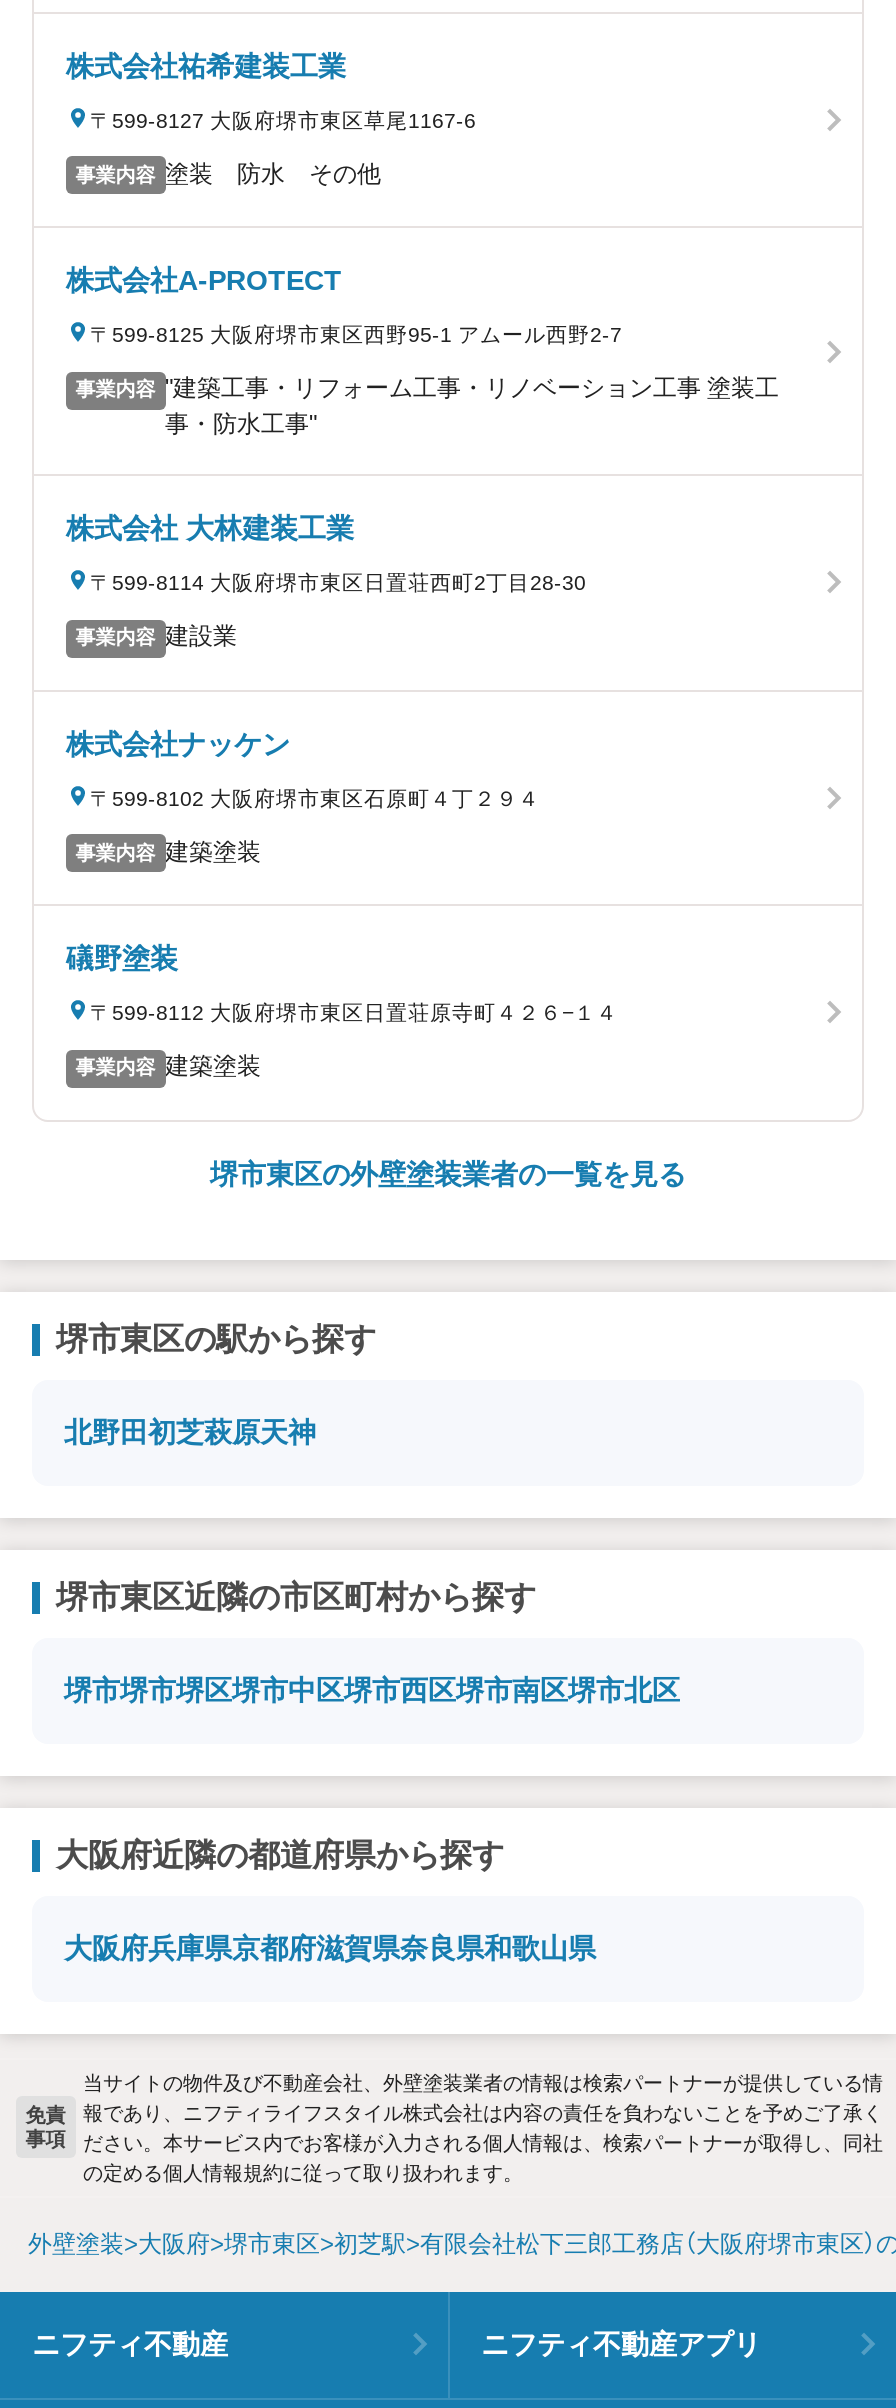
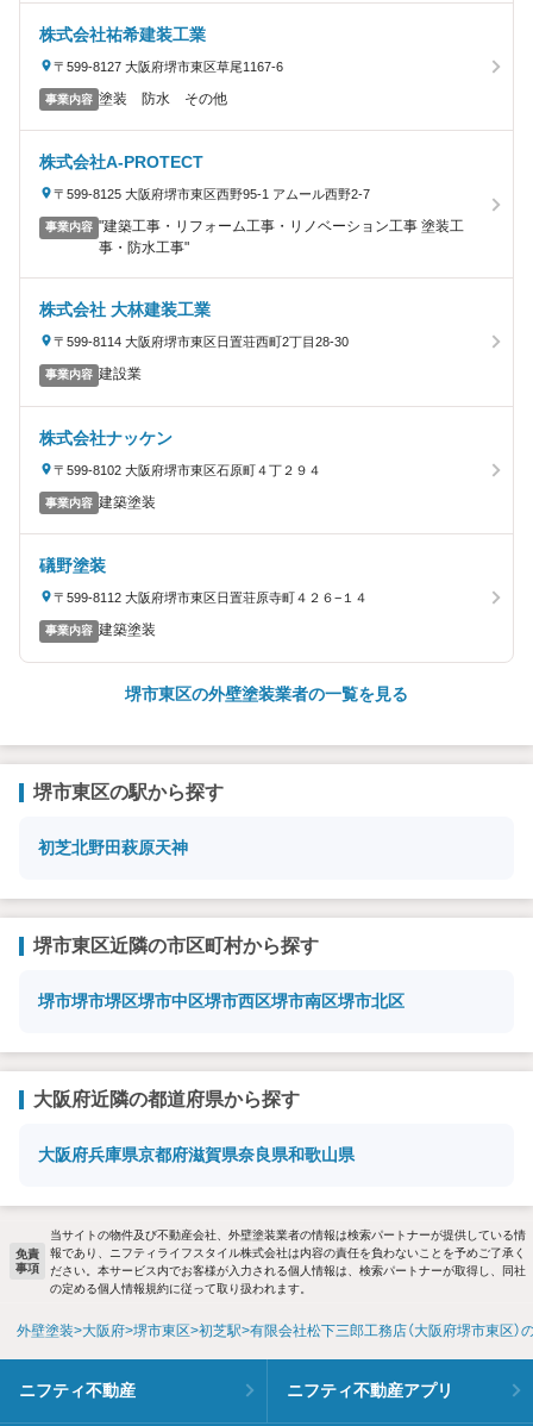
- 北野田初芝萩原天神
+ 初芝北野田萩原天神
